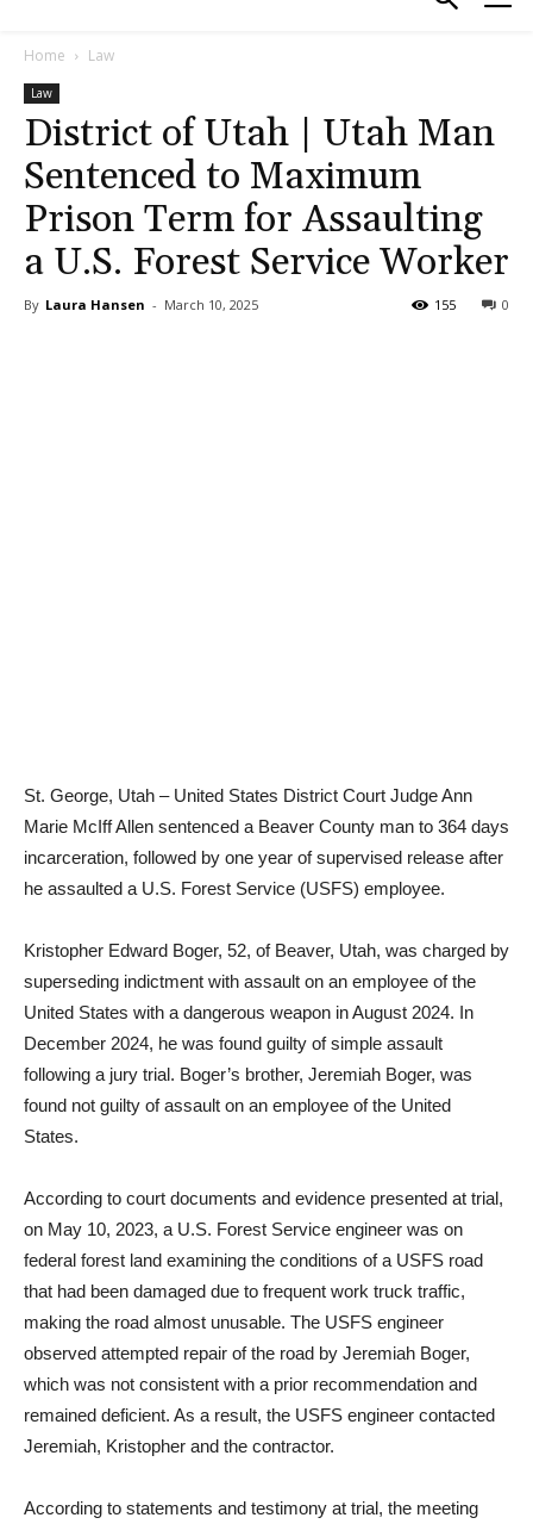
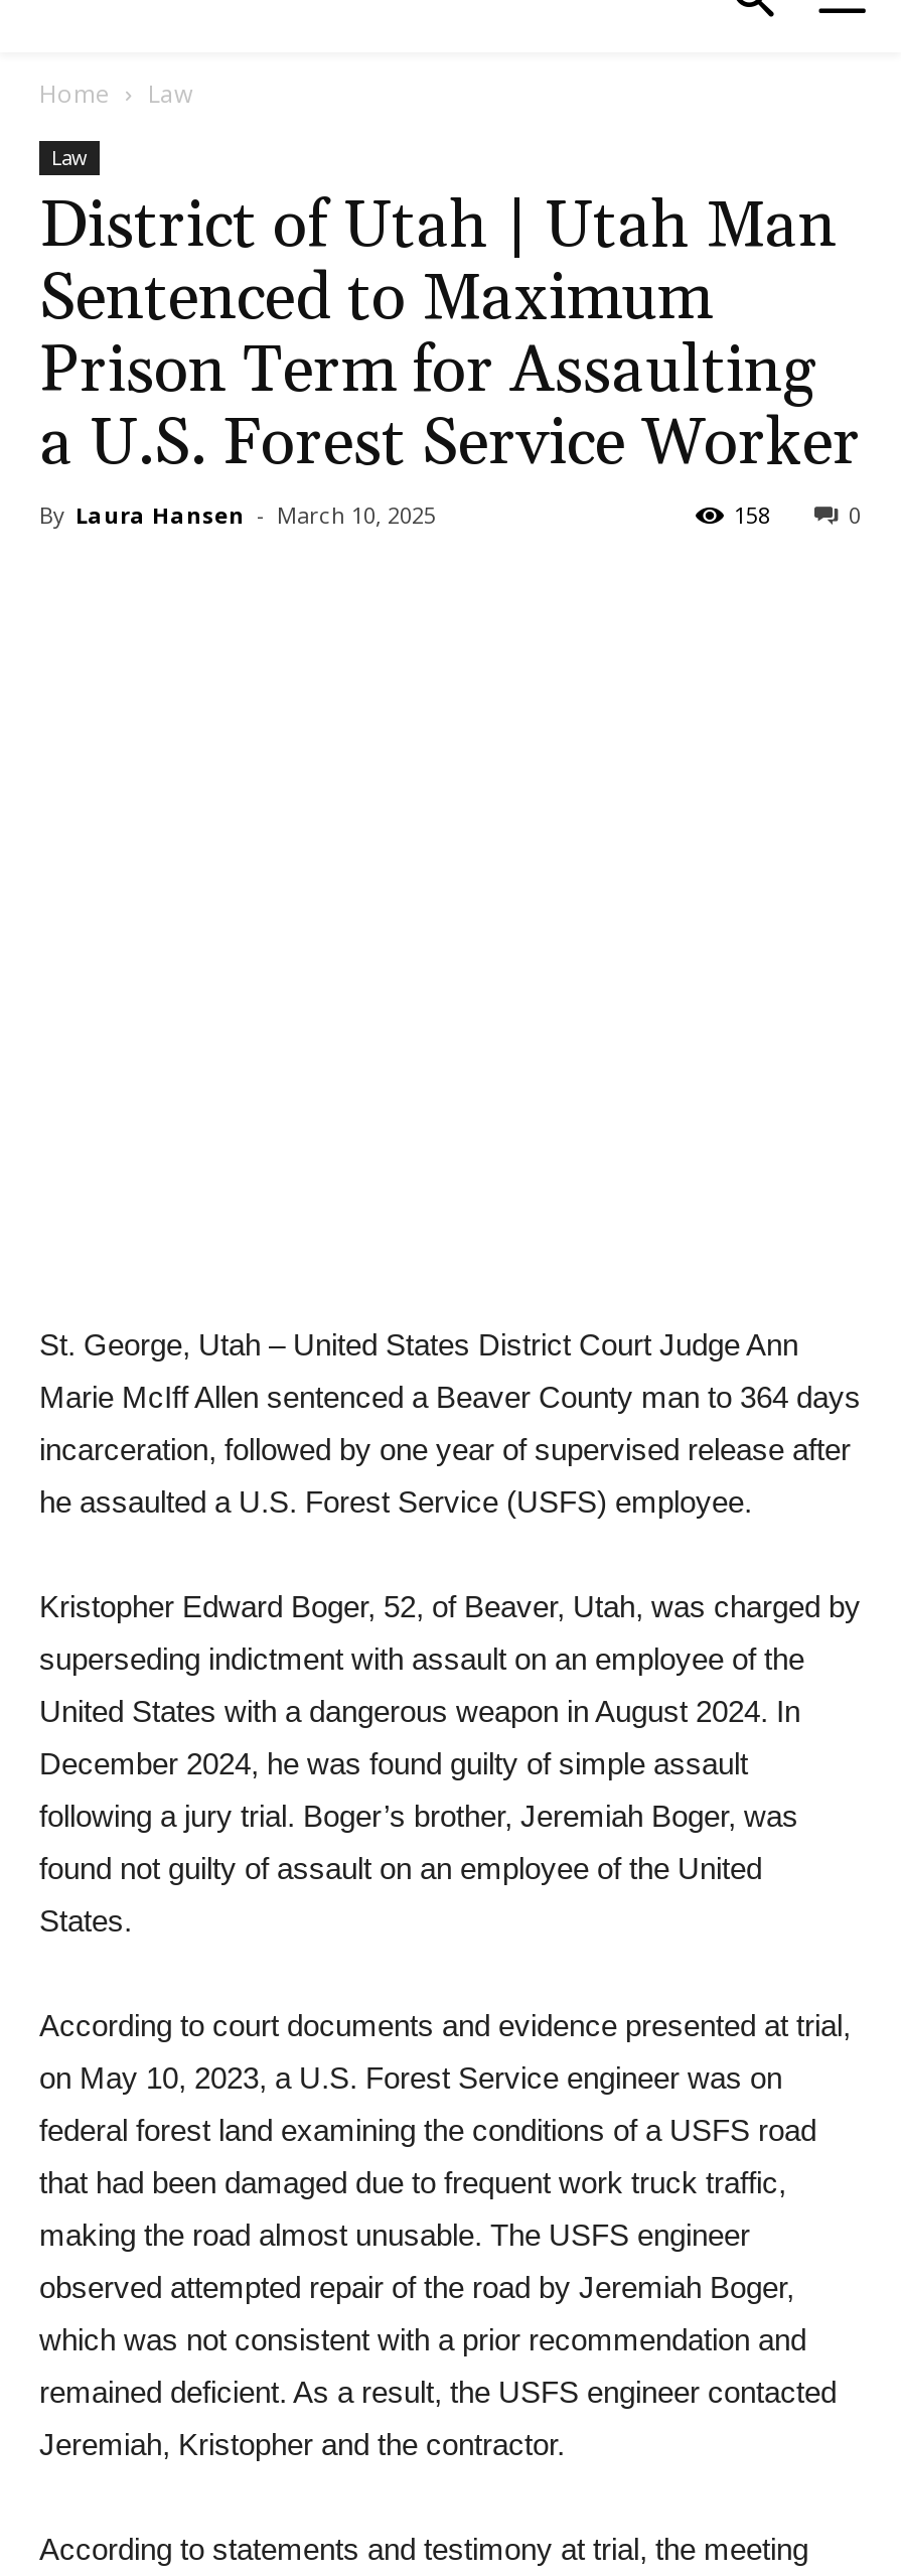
- 155
+ 158
